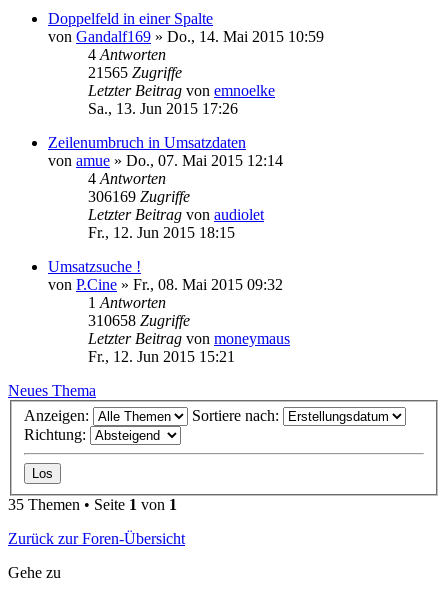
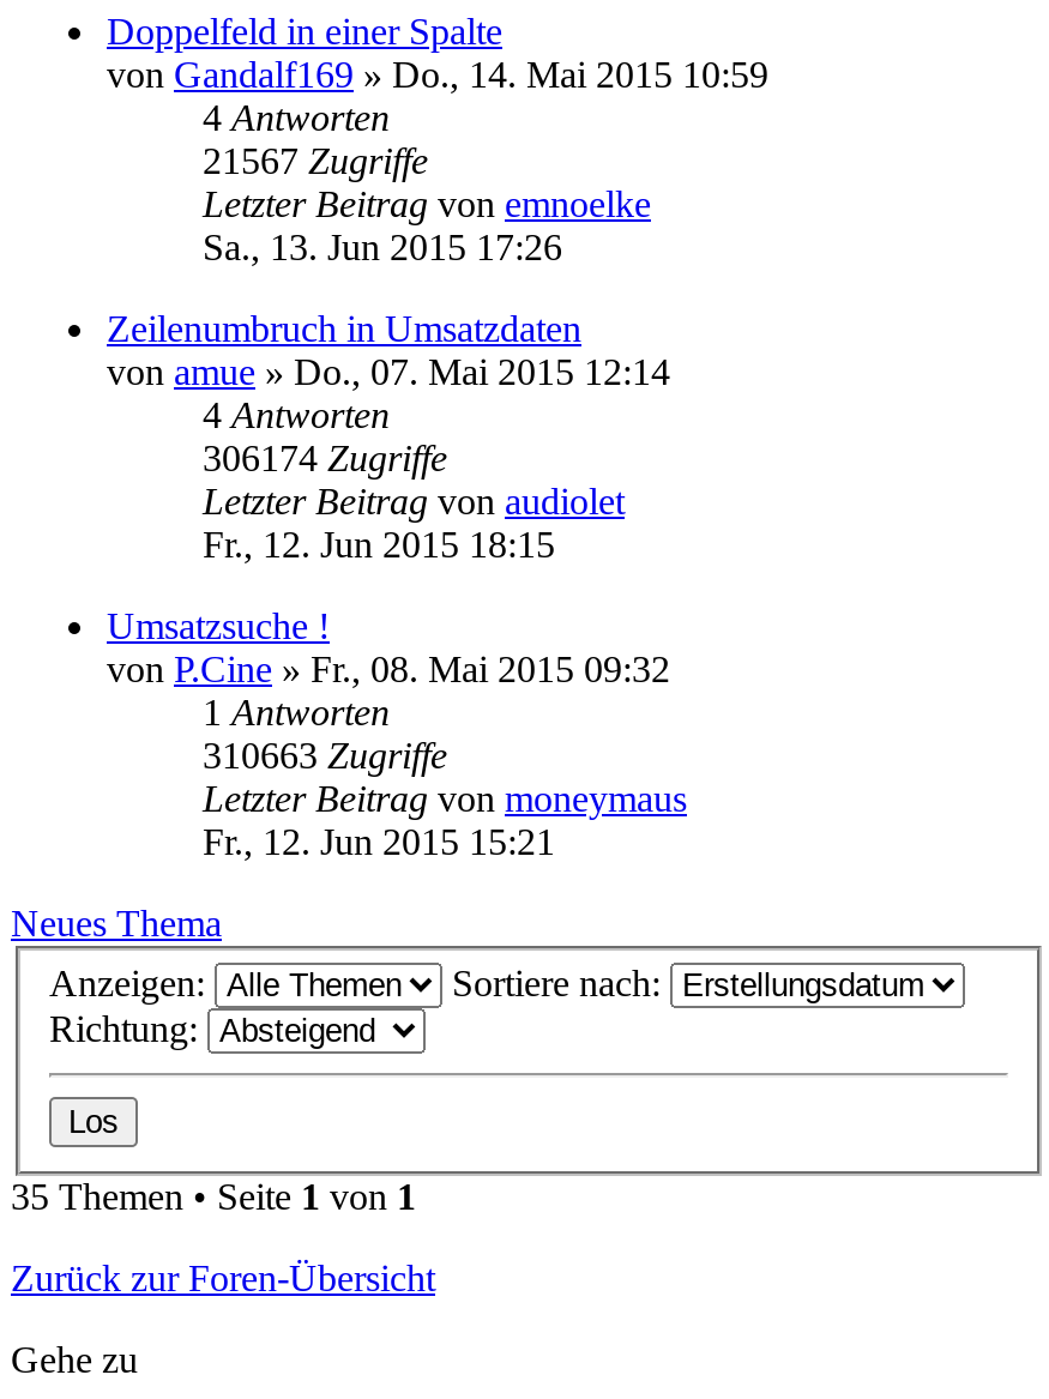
- 21565 Zugriffe
+ 21567 Zugriffe

- 306169 Zugriffe
+ 306174 Zugriffe

- 310658 Zugriffe
+ 310663 Zugriffe
